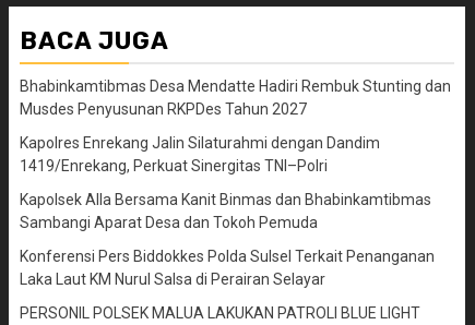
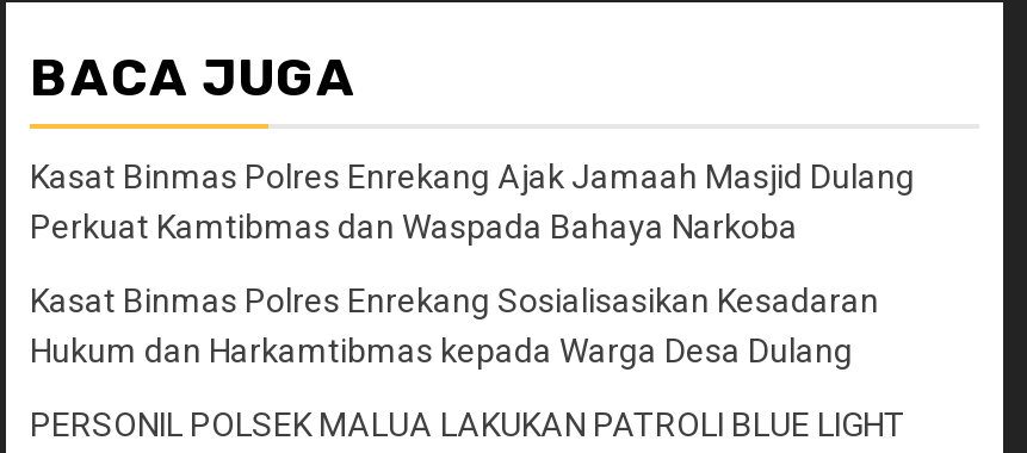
- Bhabinkamtibmas Desa Mendatte Hadiri Rembuk Stunting dan
- Musdes Penyusunan RKPDes Tahun 2027
- Kapolres Enrekang Jalin Silaturahmi dengan Dandim
- 1419/Enrekang, Perkuat Sinergitas TNI–Polri
- Kapolsek Alla Bersama Kanit Binmas dan Bhabinkamtibmas
- Sambangi Aparat Desa dan Tokoh Pemuda
- Konferensi Pers Biddokkes Polda Sulsel Terkait Penanganan
- Laka Laut KM Nurul Salsa di Perairan Selayar
+ Kasat Binmas Polres Enrekang Ajak Jamaah Masjid Dulang
+ Perkuat Kamtibmas dan Waspada Bahaya Narkoba
+ Kasat Binmas Polres Enrekang Sosialisasikan Kesadaran
+ Hukum dan Harkamtibmas kepada Warga Desa Dulang
